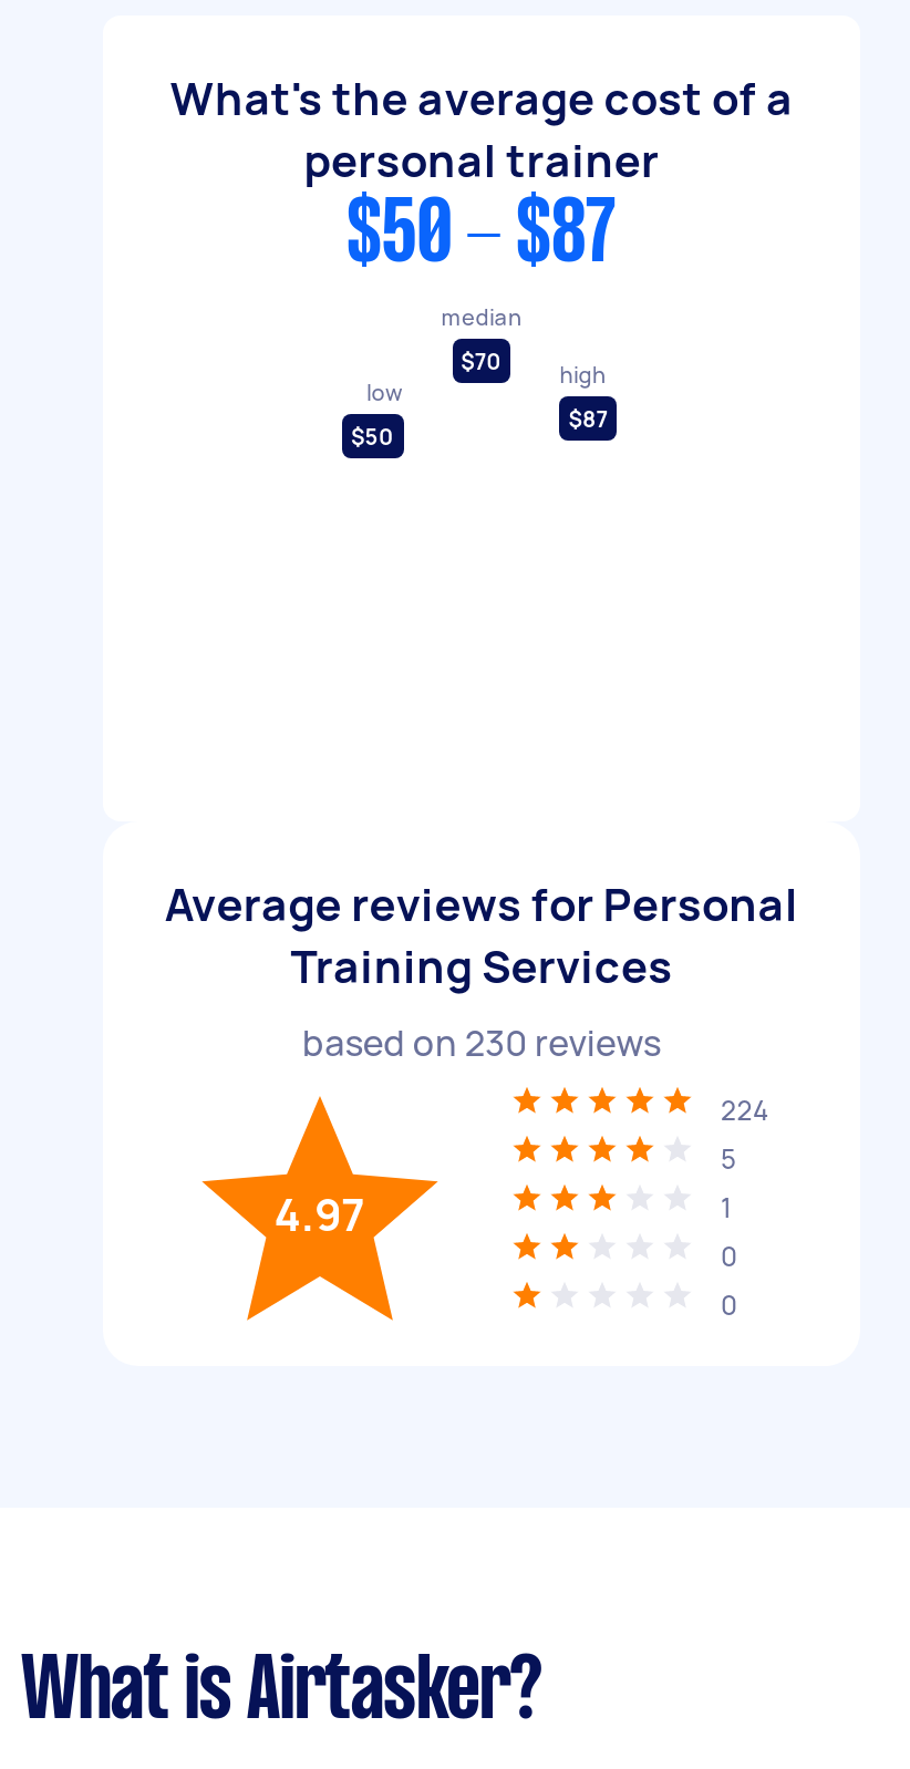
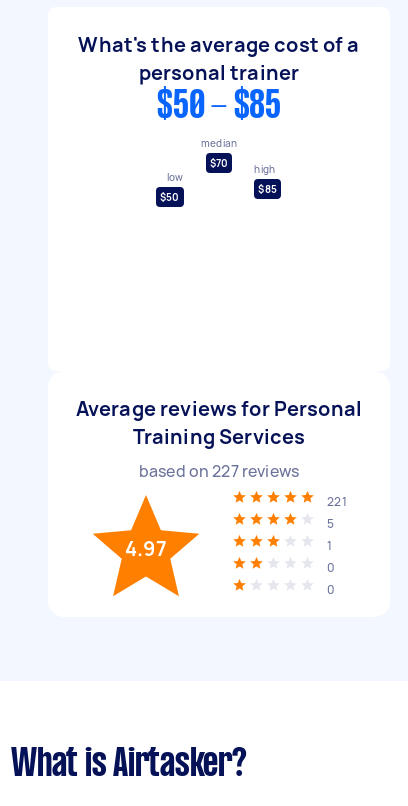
- $50 - $87
+ $50 - $85

- $87
+ $85

- based on 230 reviews
+ based on 227 reviews

- 224
+ 221
